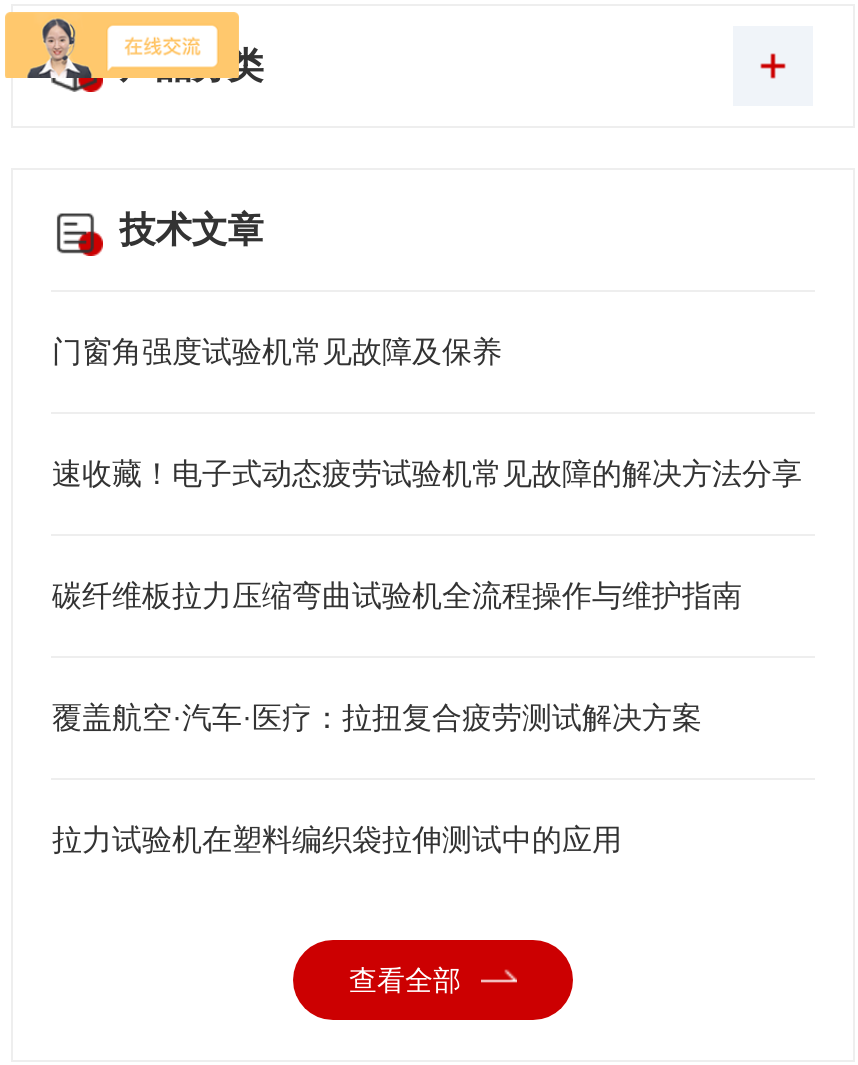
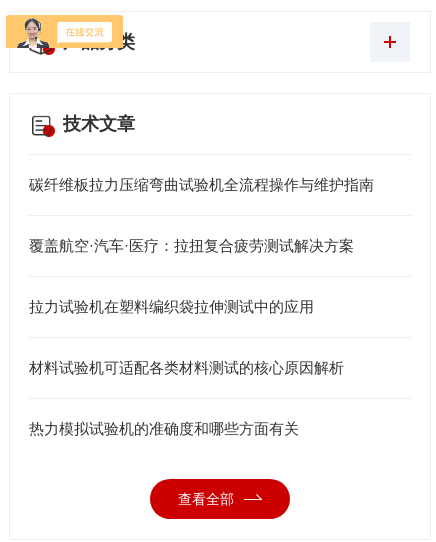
- 门窗角强度试验机常见故障及保养

- 速收藏！电子式动态疲劳试验机常见故障的解决方法分享

moved up: 碳纤维板拉力压缩弯曲试验机全流程操作与维护指南 | 覆盖航空·汽车·医疗：拉扭复合疲劳测试解决方案 | 拉力试验机在塑料编织袋拉伸测试中的应用

+ 材料试验机可适配各类材料测试的核心原因解析

+ 热力模拟试验机的准确度和哪些方面有关
